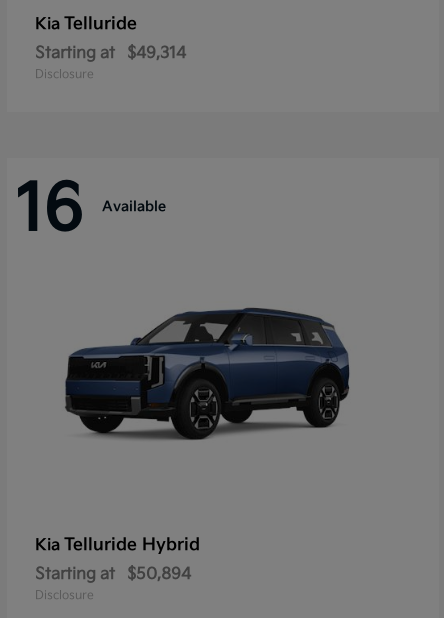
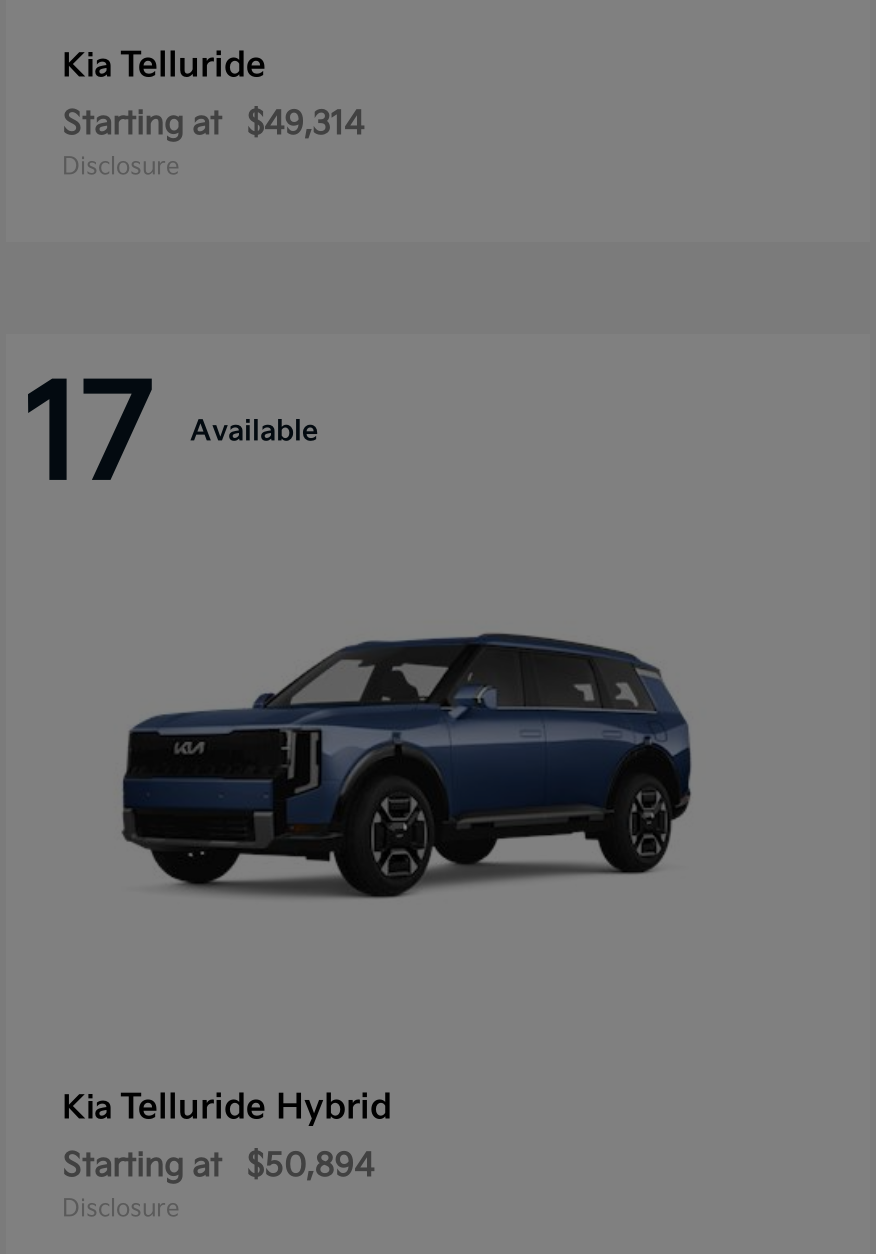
- 16 Available
+ 17 Available
